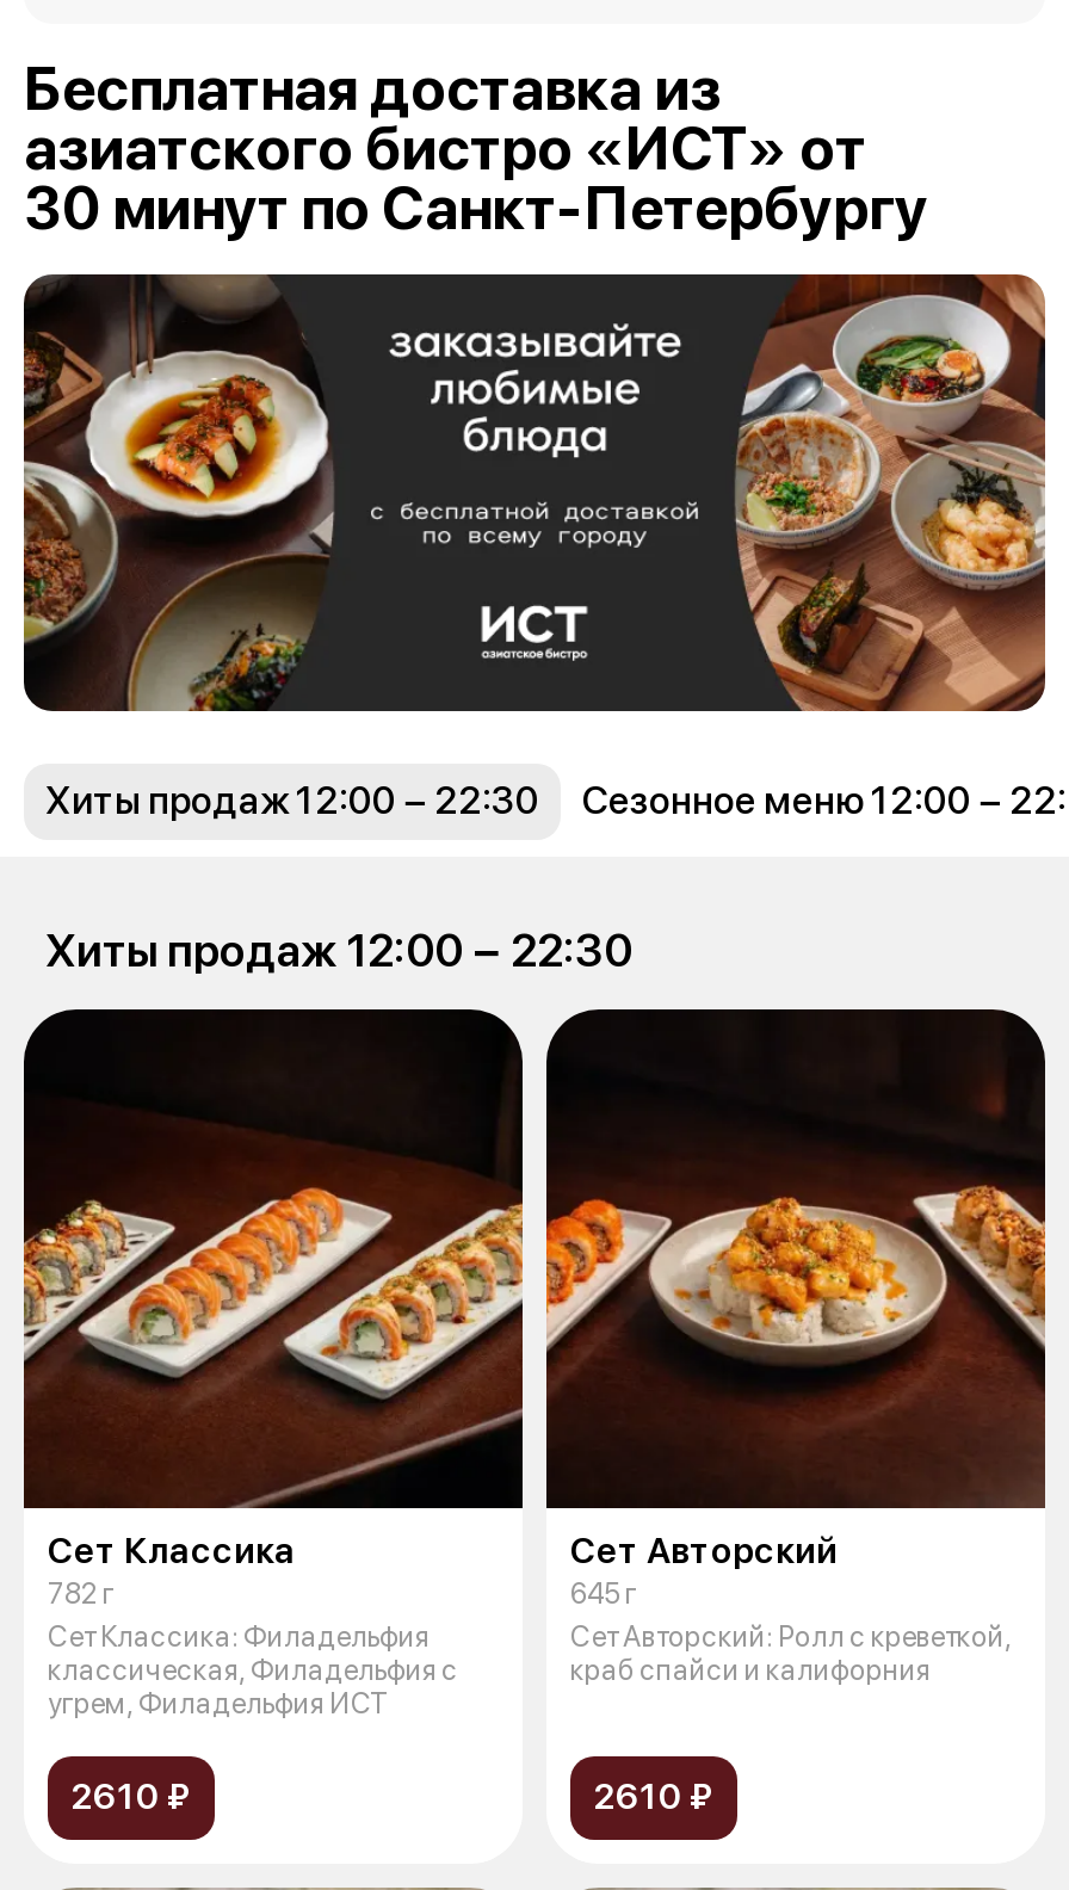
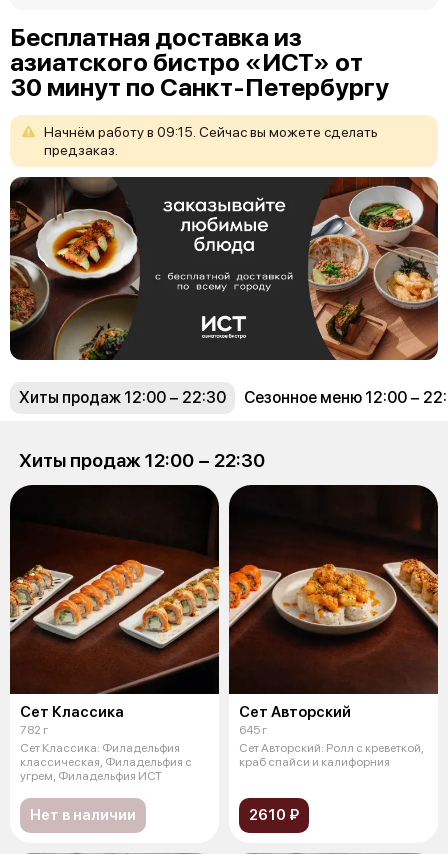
+ Начнём работу в 09:15. Сейчас вы можете сделать
+ предзаказ.

- 2610 ₽
+ Нет в наличии
